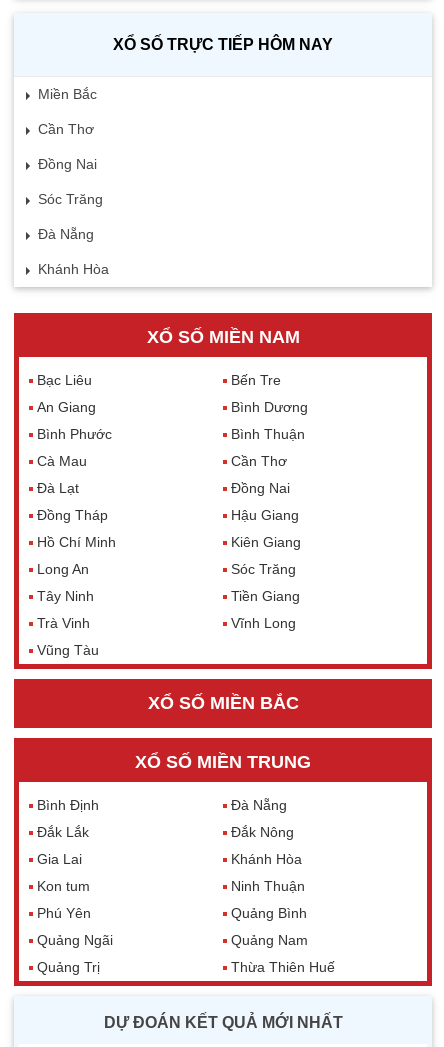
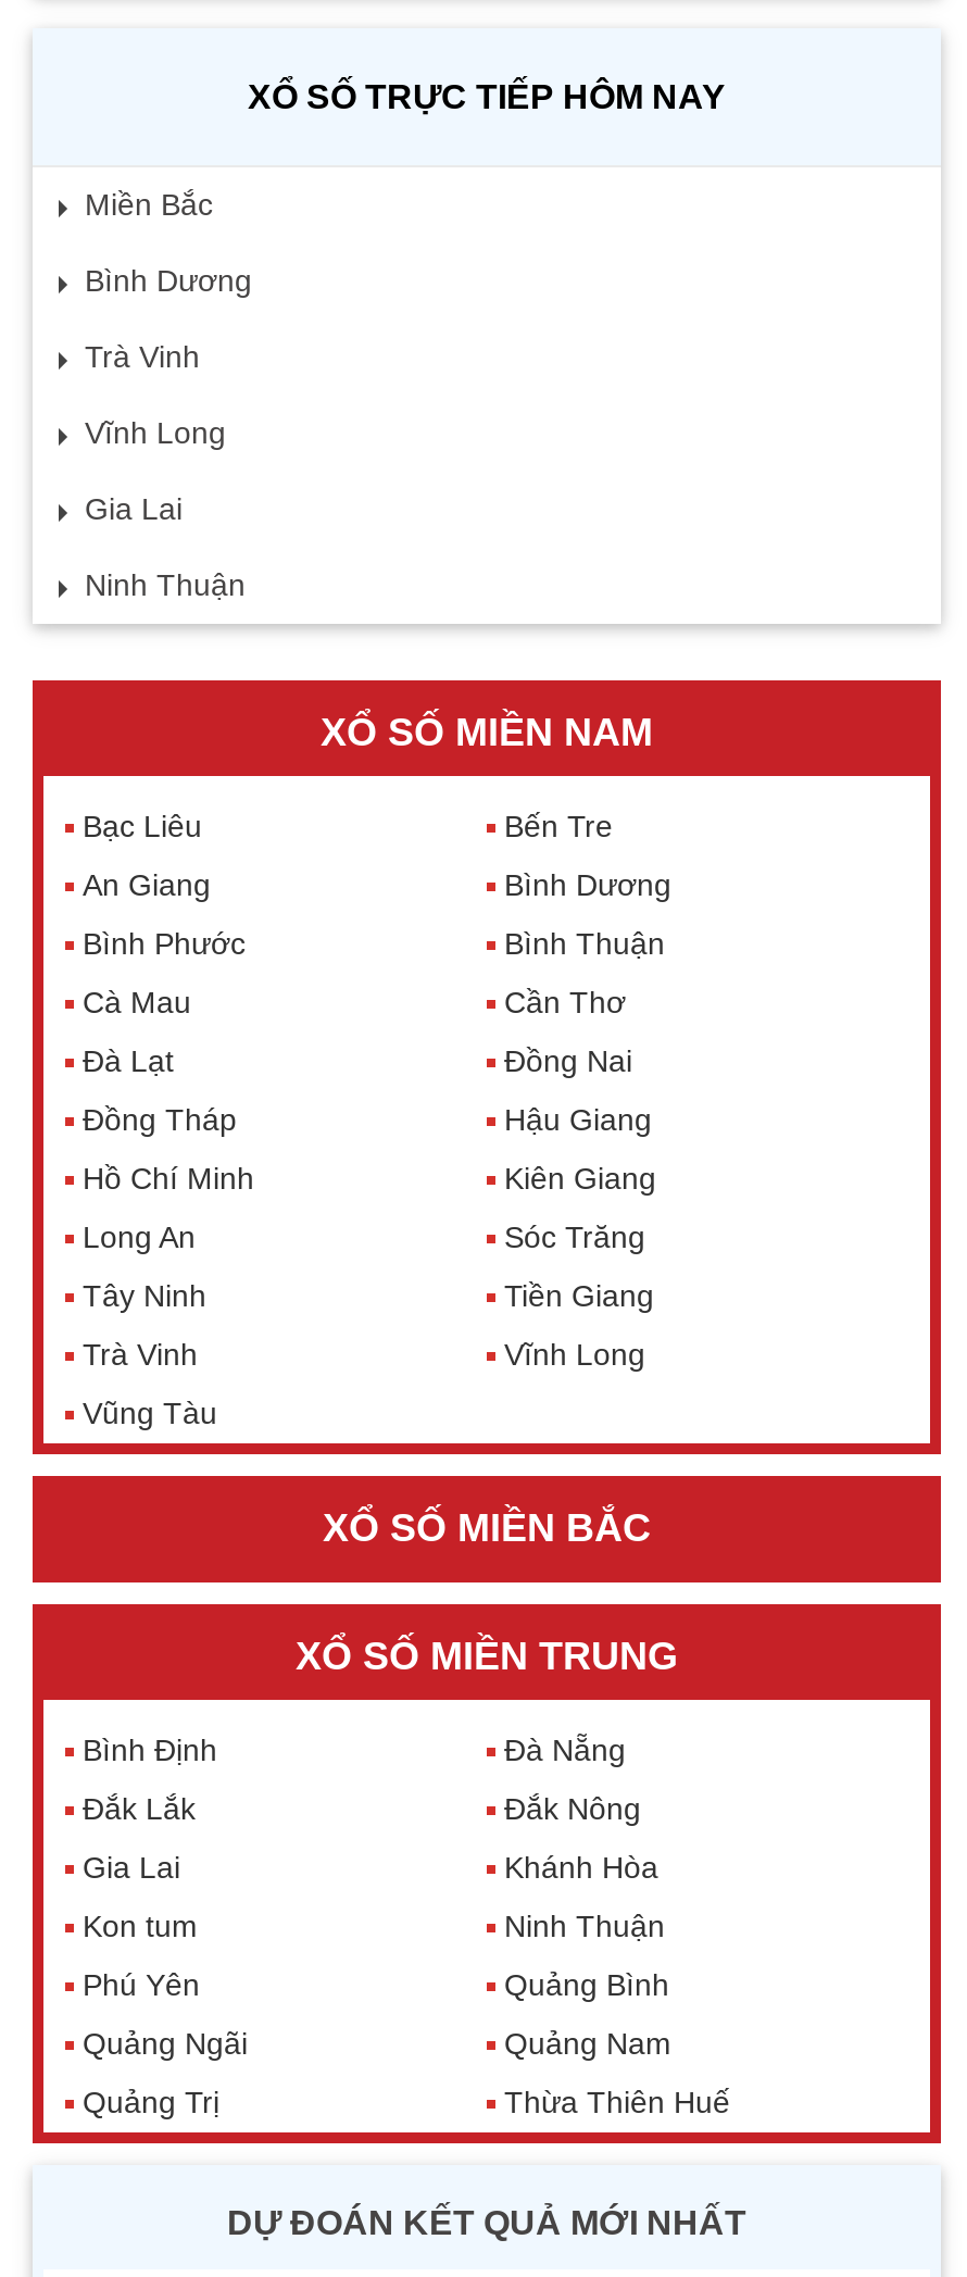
- Cần Thơ
+ Bình Dương

- Đồng Nai
+ Trà Vinh

- Sóc Trăng
+ Vĩnh Long

- Đà Nẵng
+ Gia Lai

- Khánh Hòa
+ Ninh Thuận
